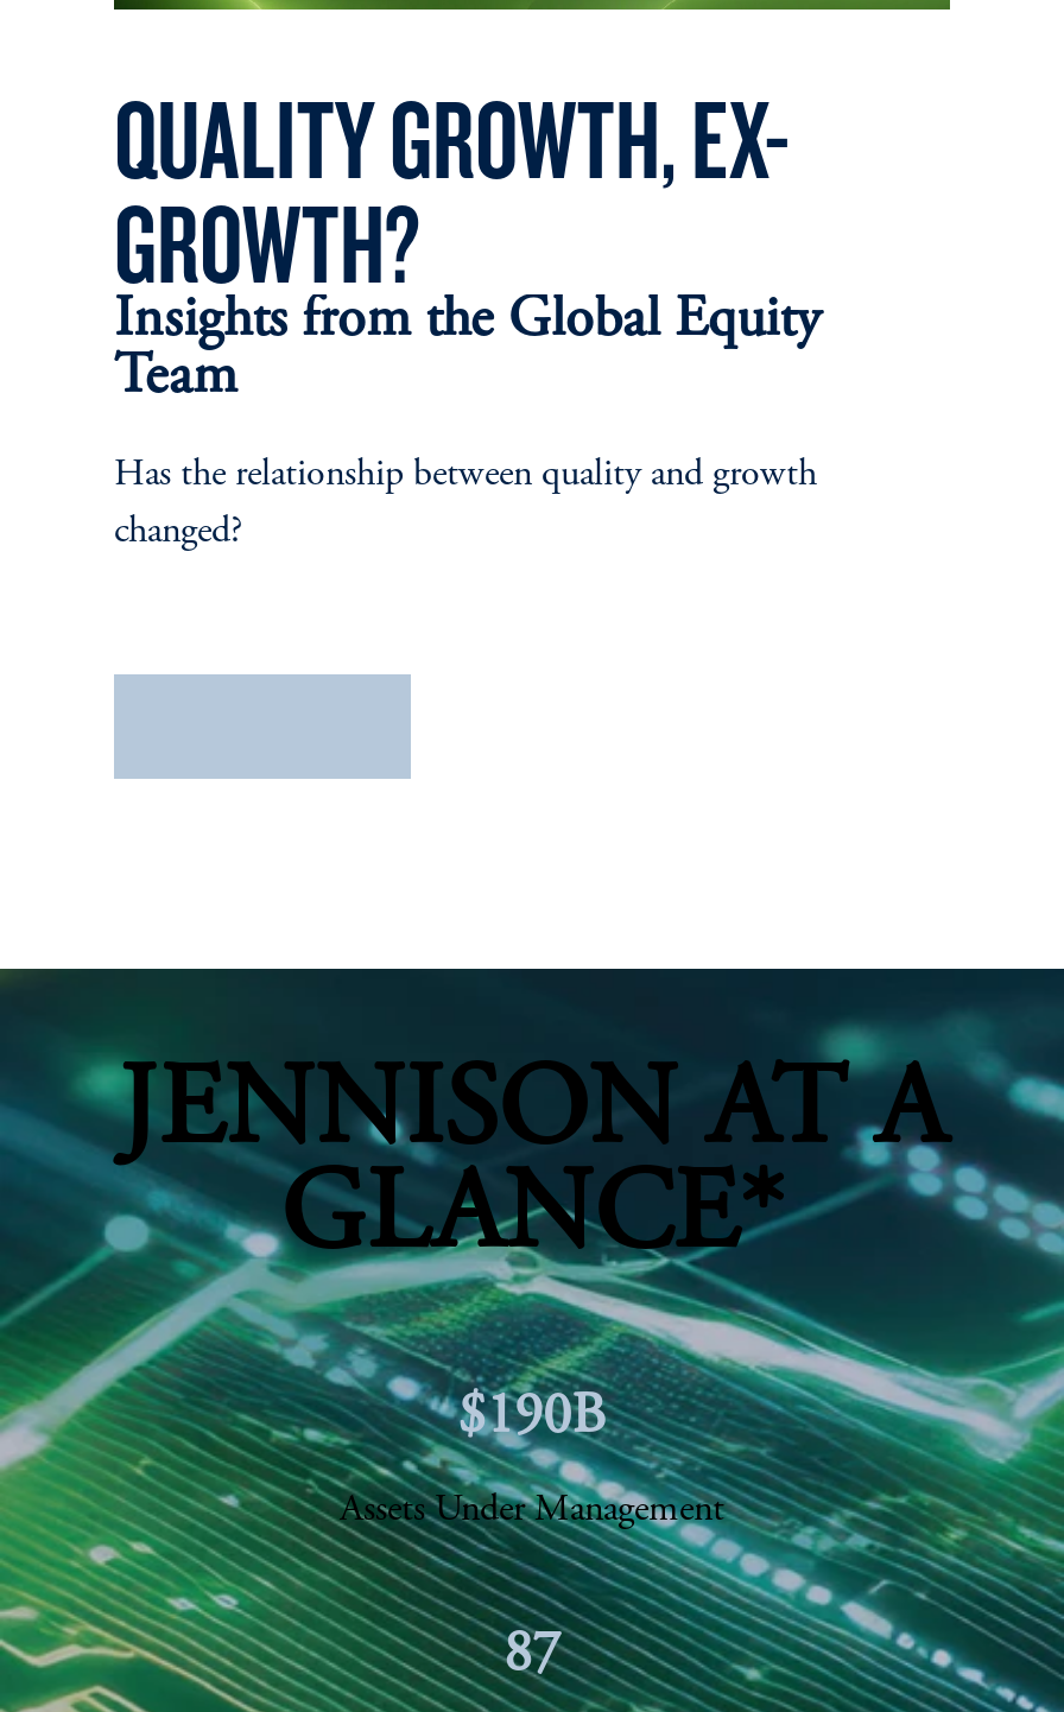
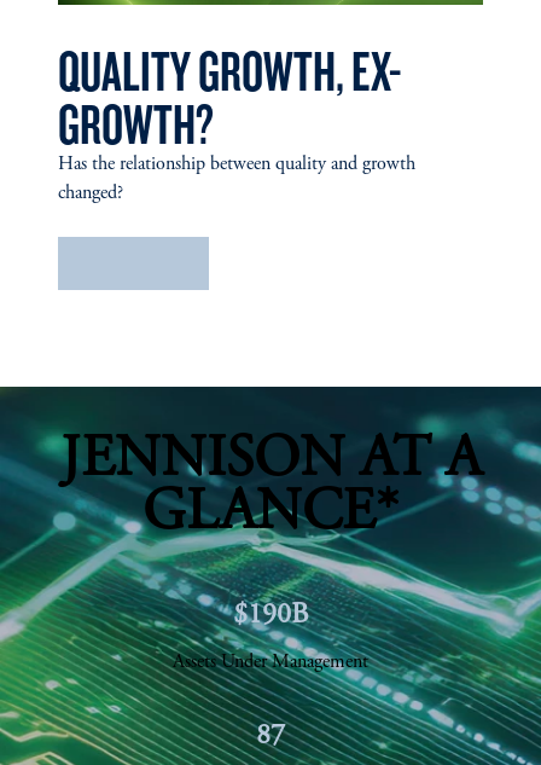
- Insights from the Global Equity
- Team
